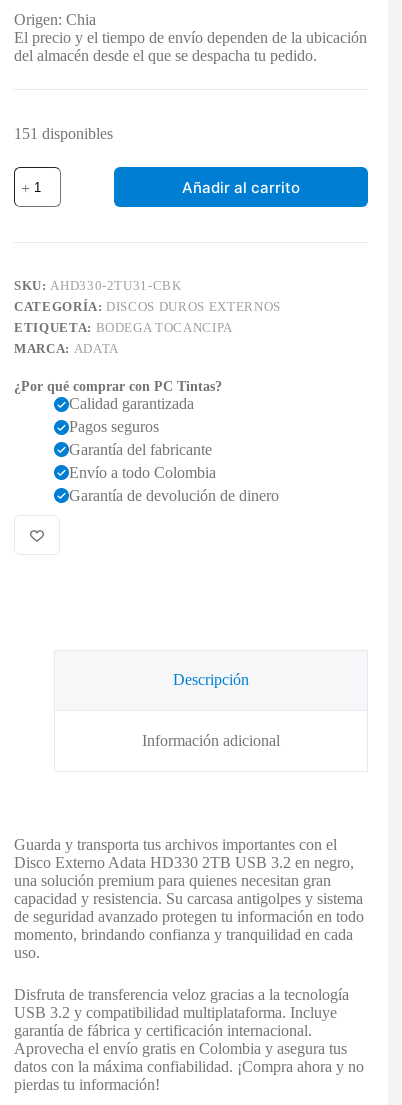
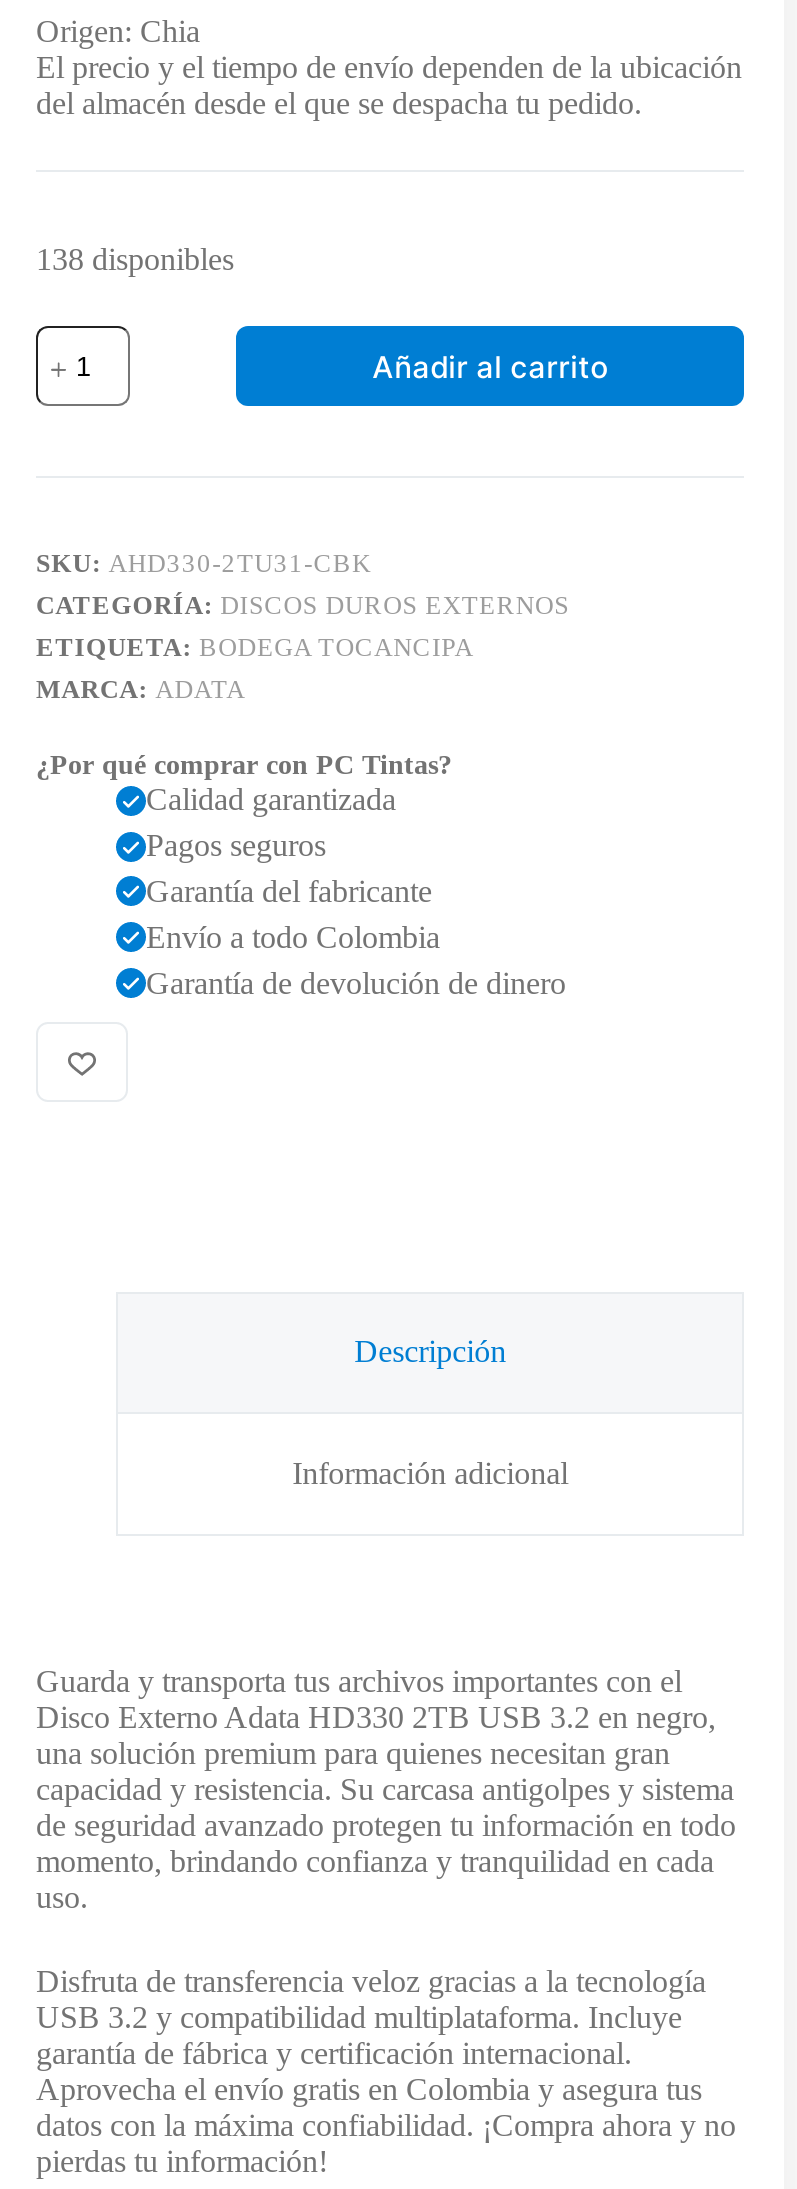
- 151 disponibles
+ 138 disponibles
